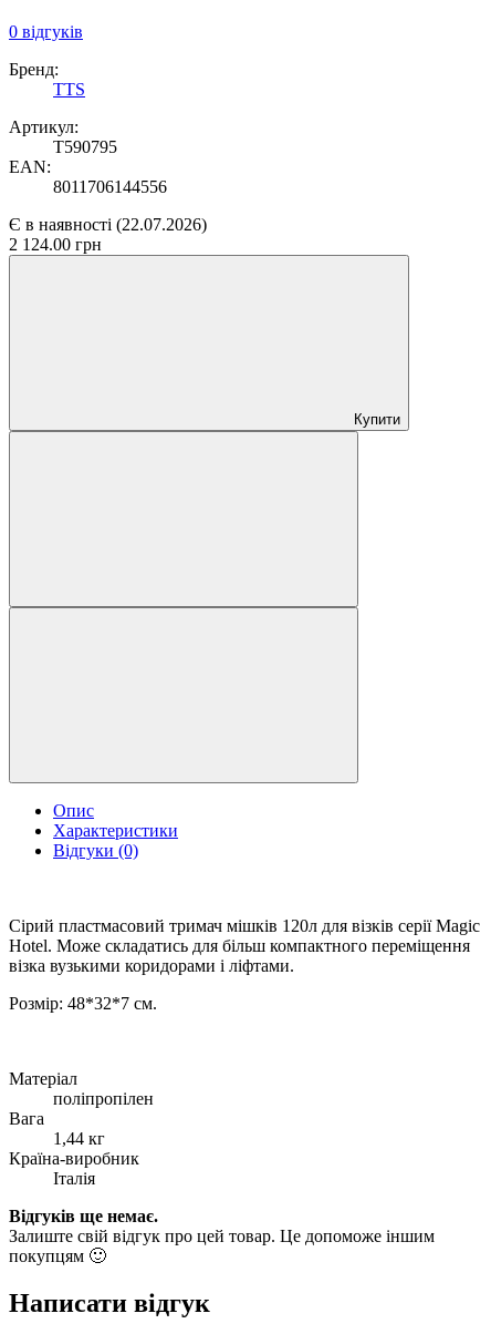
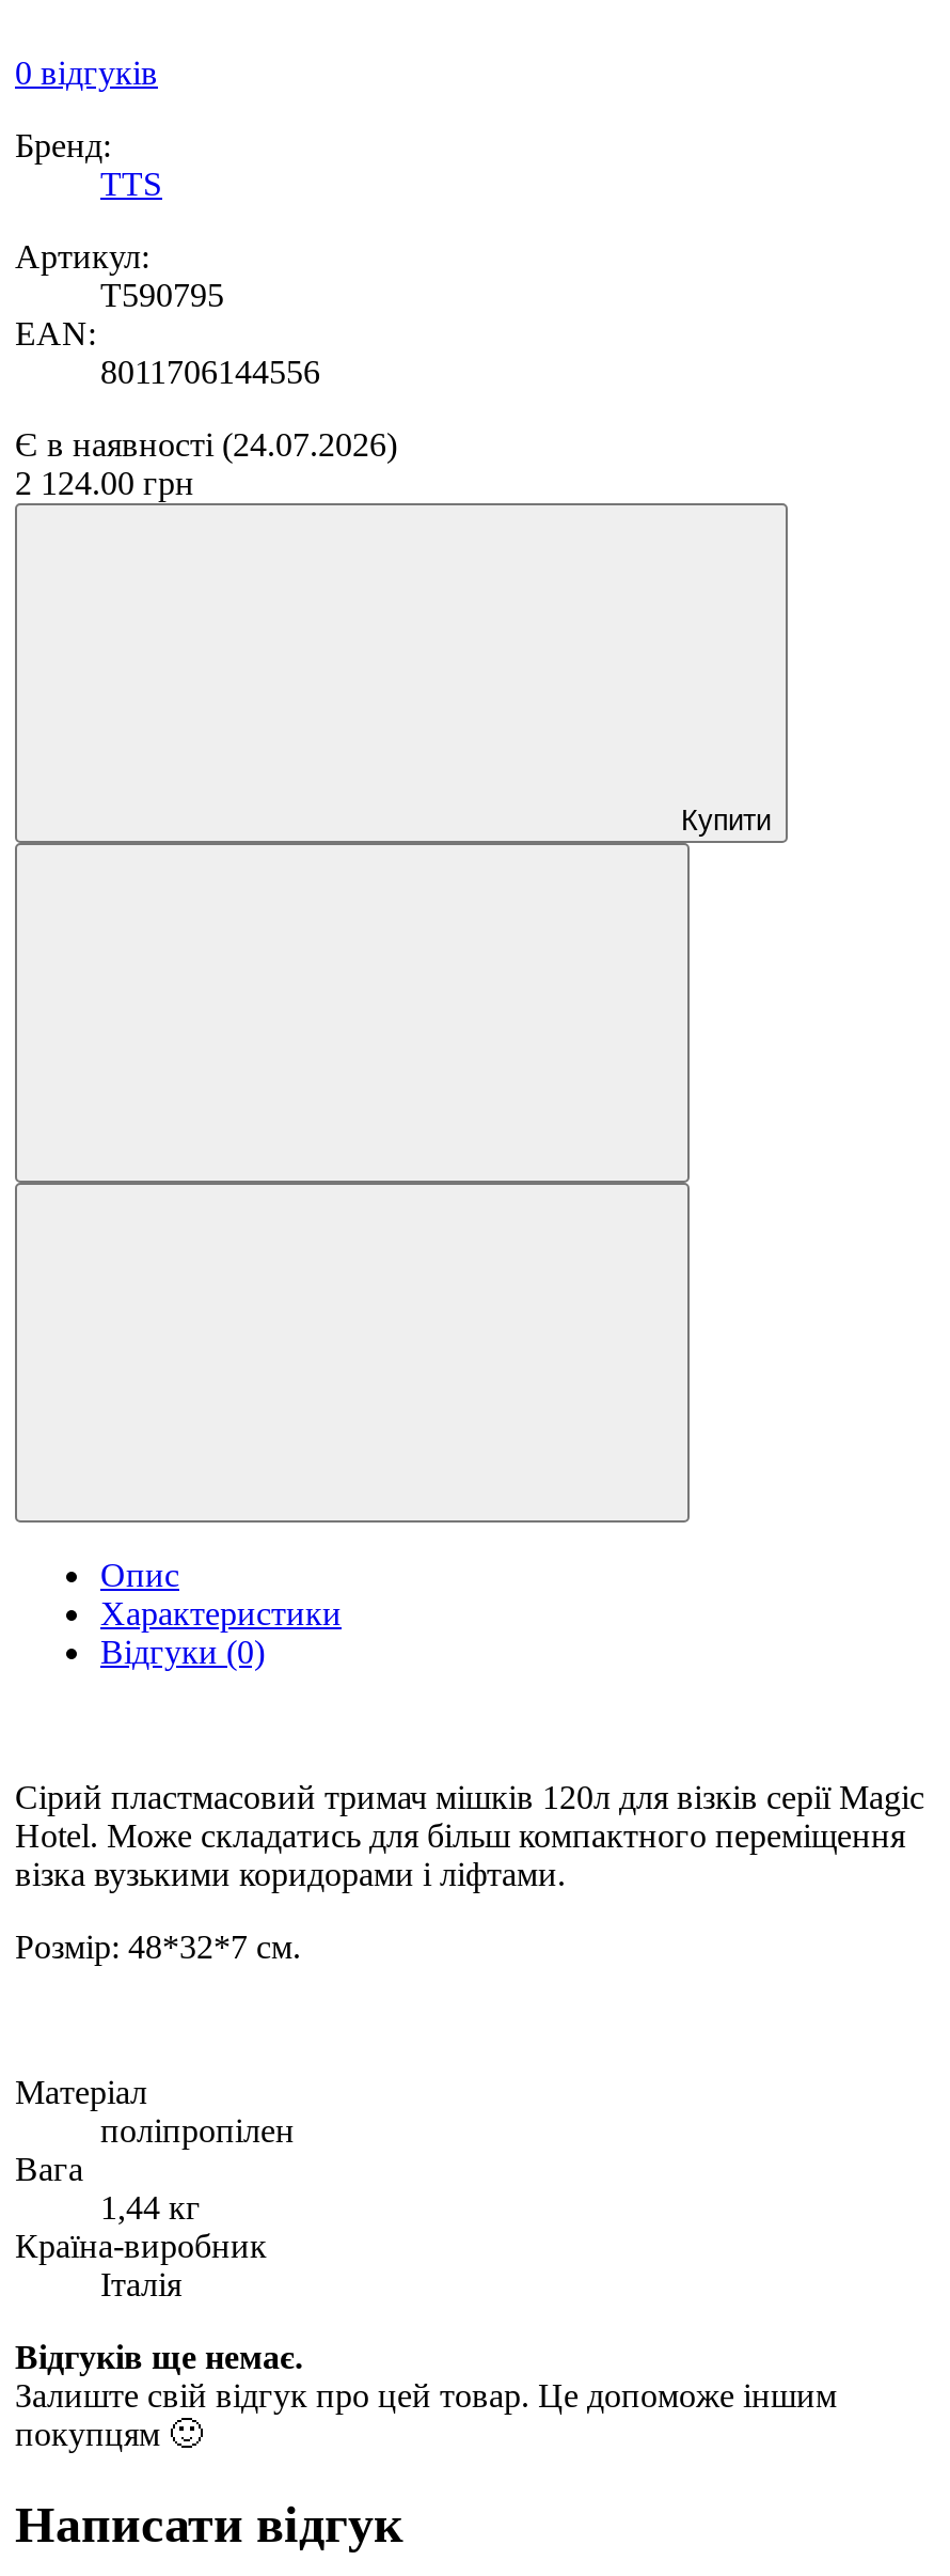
- Є в наявності (22.07.2026)
+ Є в наявності (24.07.2026)
